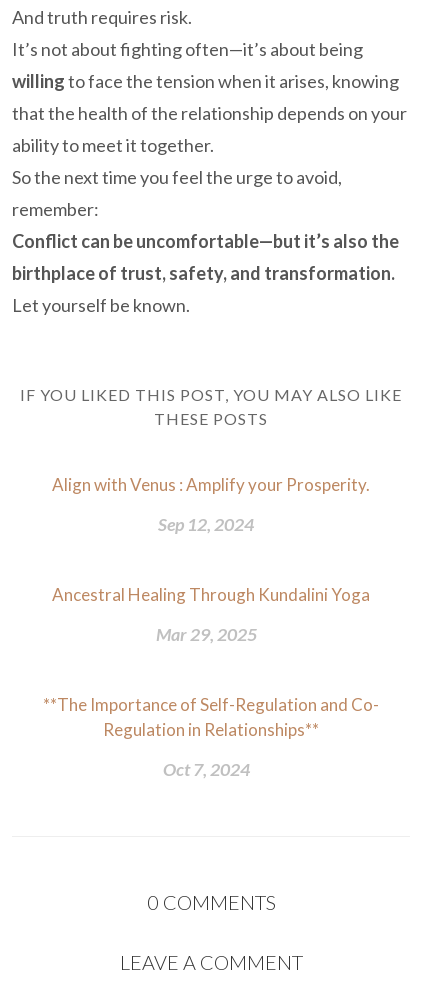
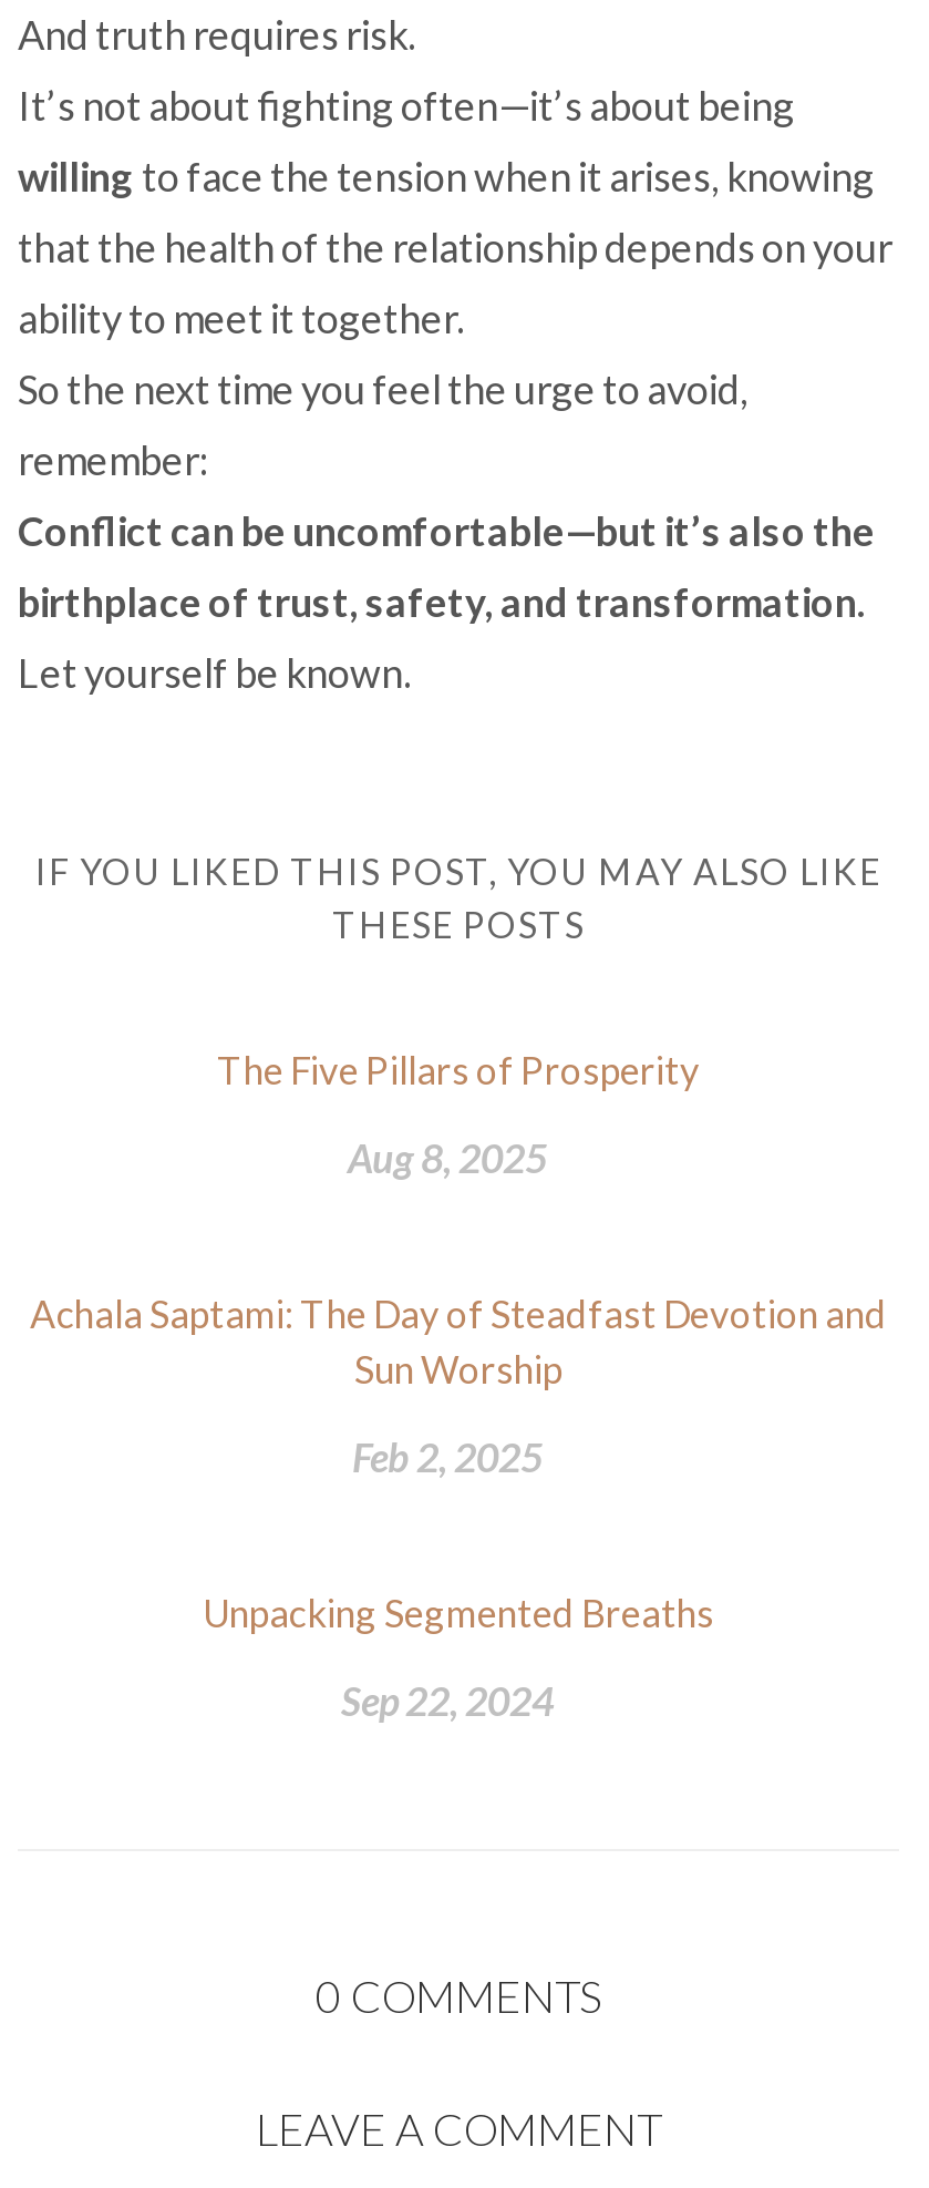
- Align with Venus : Amplify your Prosperity.
+ The Five Pillars of Prosperity

- Sep 12, 2024
+ Aug 8, 2025

- Ancestral Healing Through Kundalini Yoga
+ Achala Saptami: The Day of Steadfast Devotion and
+ Sun Worship

- Mar 29, 2025
+ Feb 2, 2025

- **The Importance of Self-Regulation and Co-
- Regulation in Relationships**
+ Unpacking Segmented Breaths

- Oct 7, 2024
+ Sep 22, 2024
